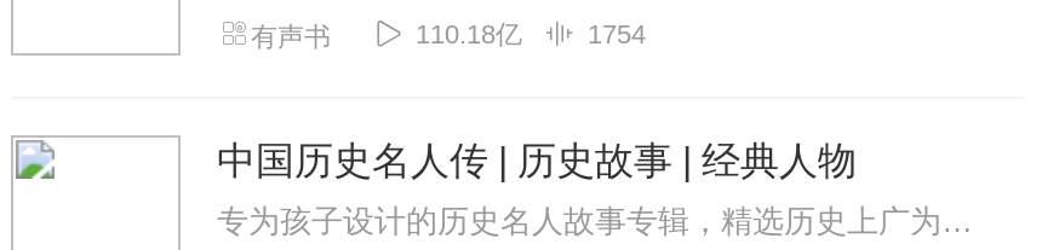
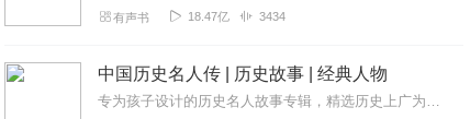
- 110.18亿
+ 18.47亿

- 1754
+ 3434
